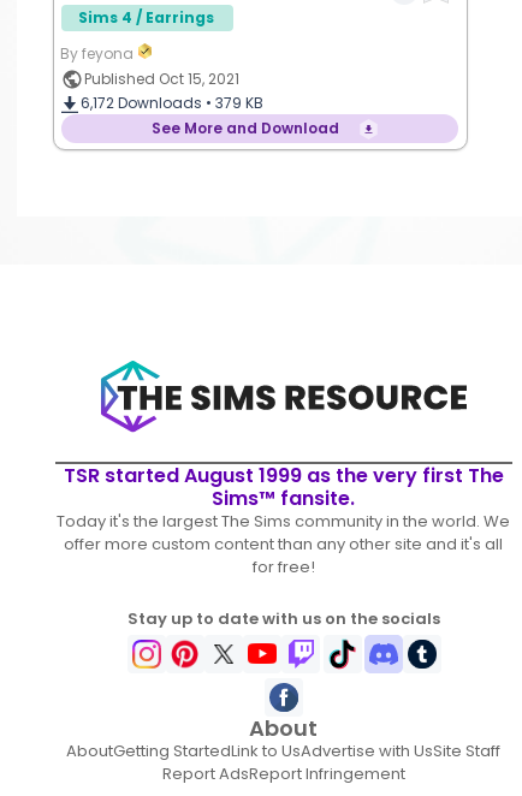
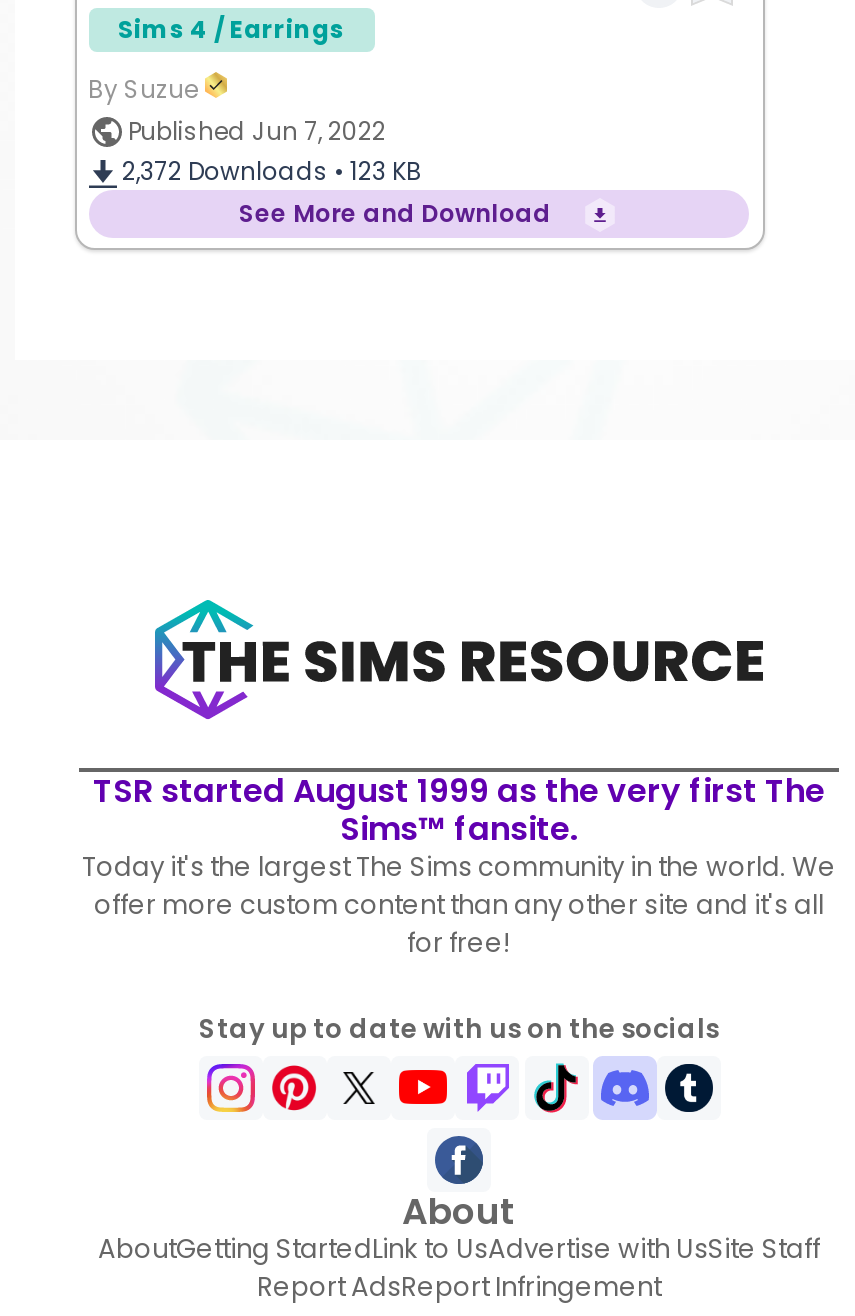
- By feyona
+ By Suzue

- Published Oct 15, 2021
+ Published Jun 7, 2022

- 6,172 Downloads • 379 KB
+ 2,372 Downloads • 123 KB
